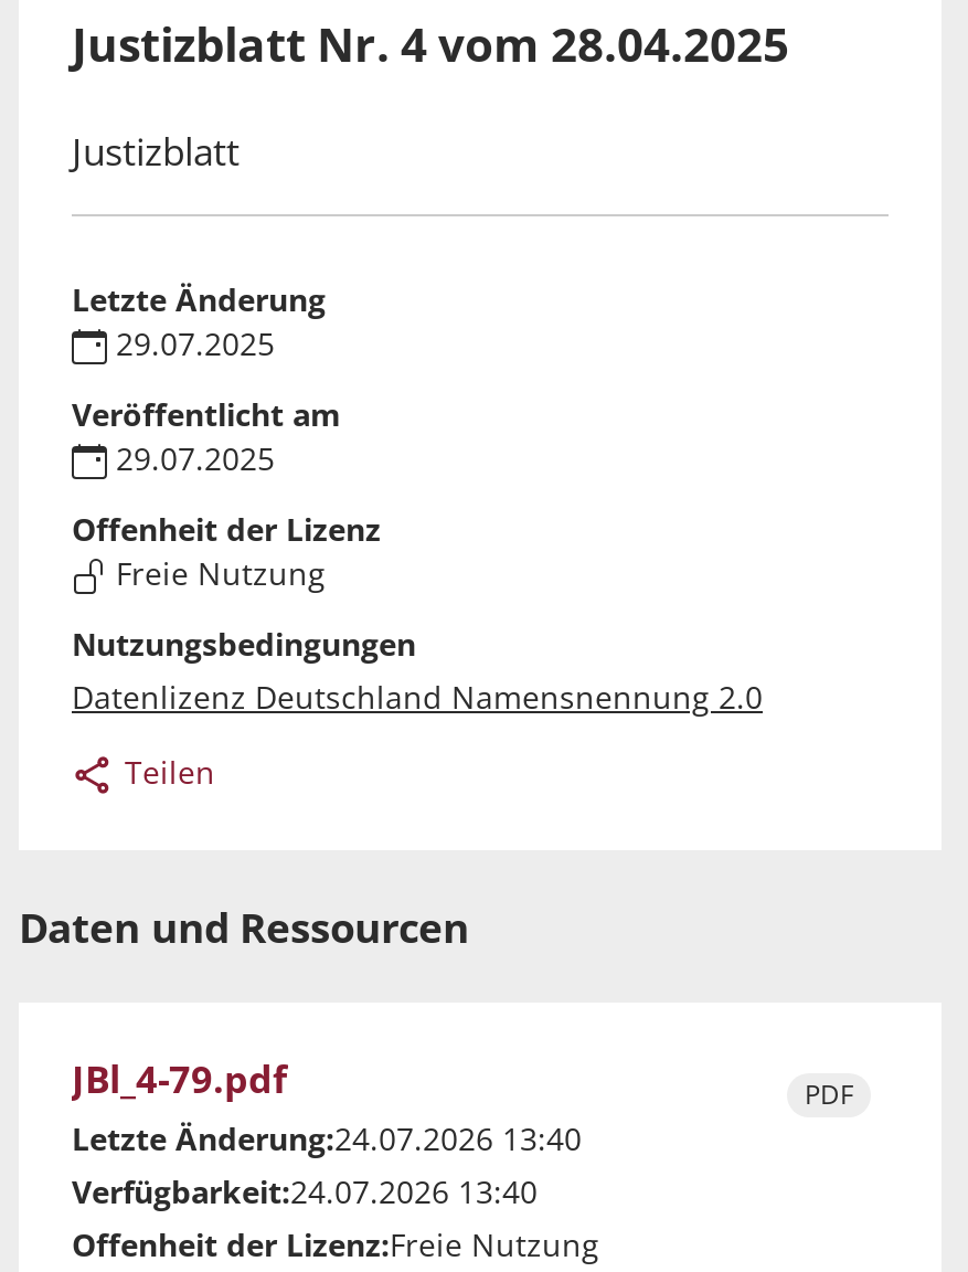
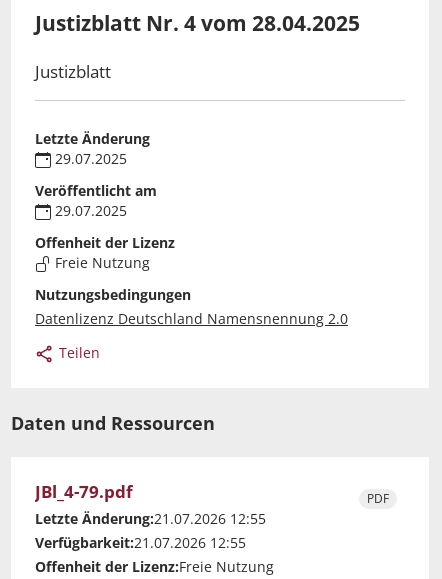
- Letzte Änderung:24.07.2026 13:40
+ Letzte Änderung:21.07.2026 12:55

- Verfügbarkeit:24.07.2026 13:40
+ Verfügbarkeit:21.07.2026 12:55
